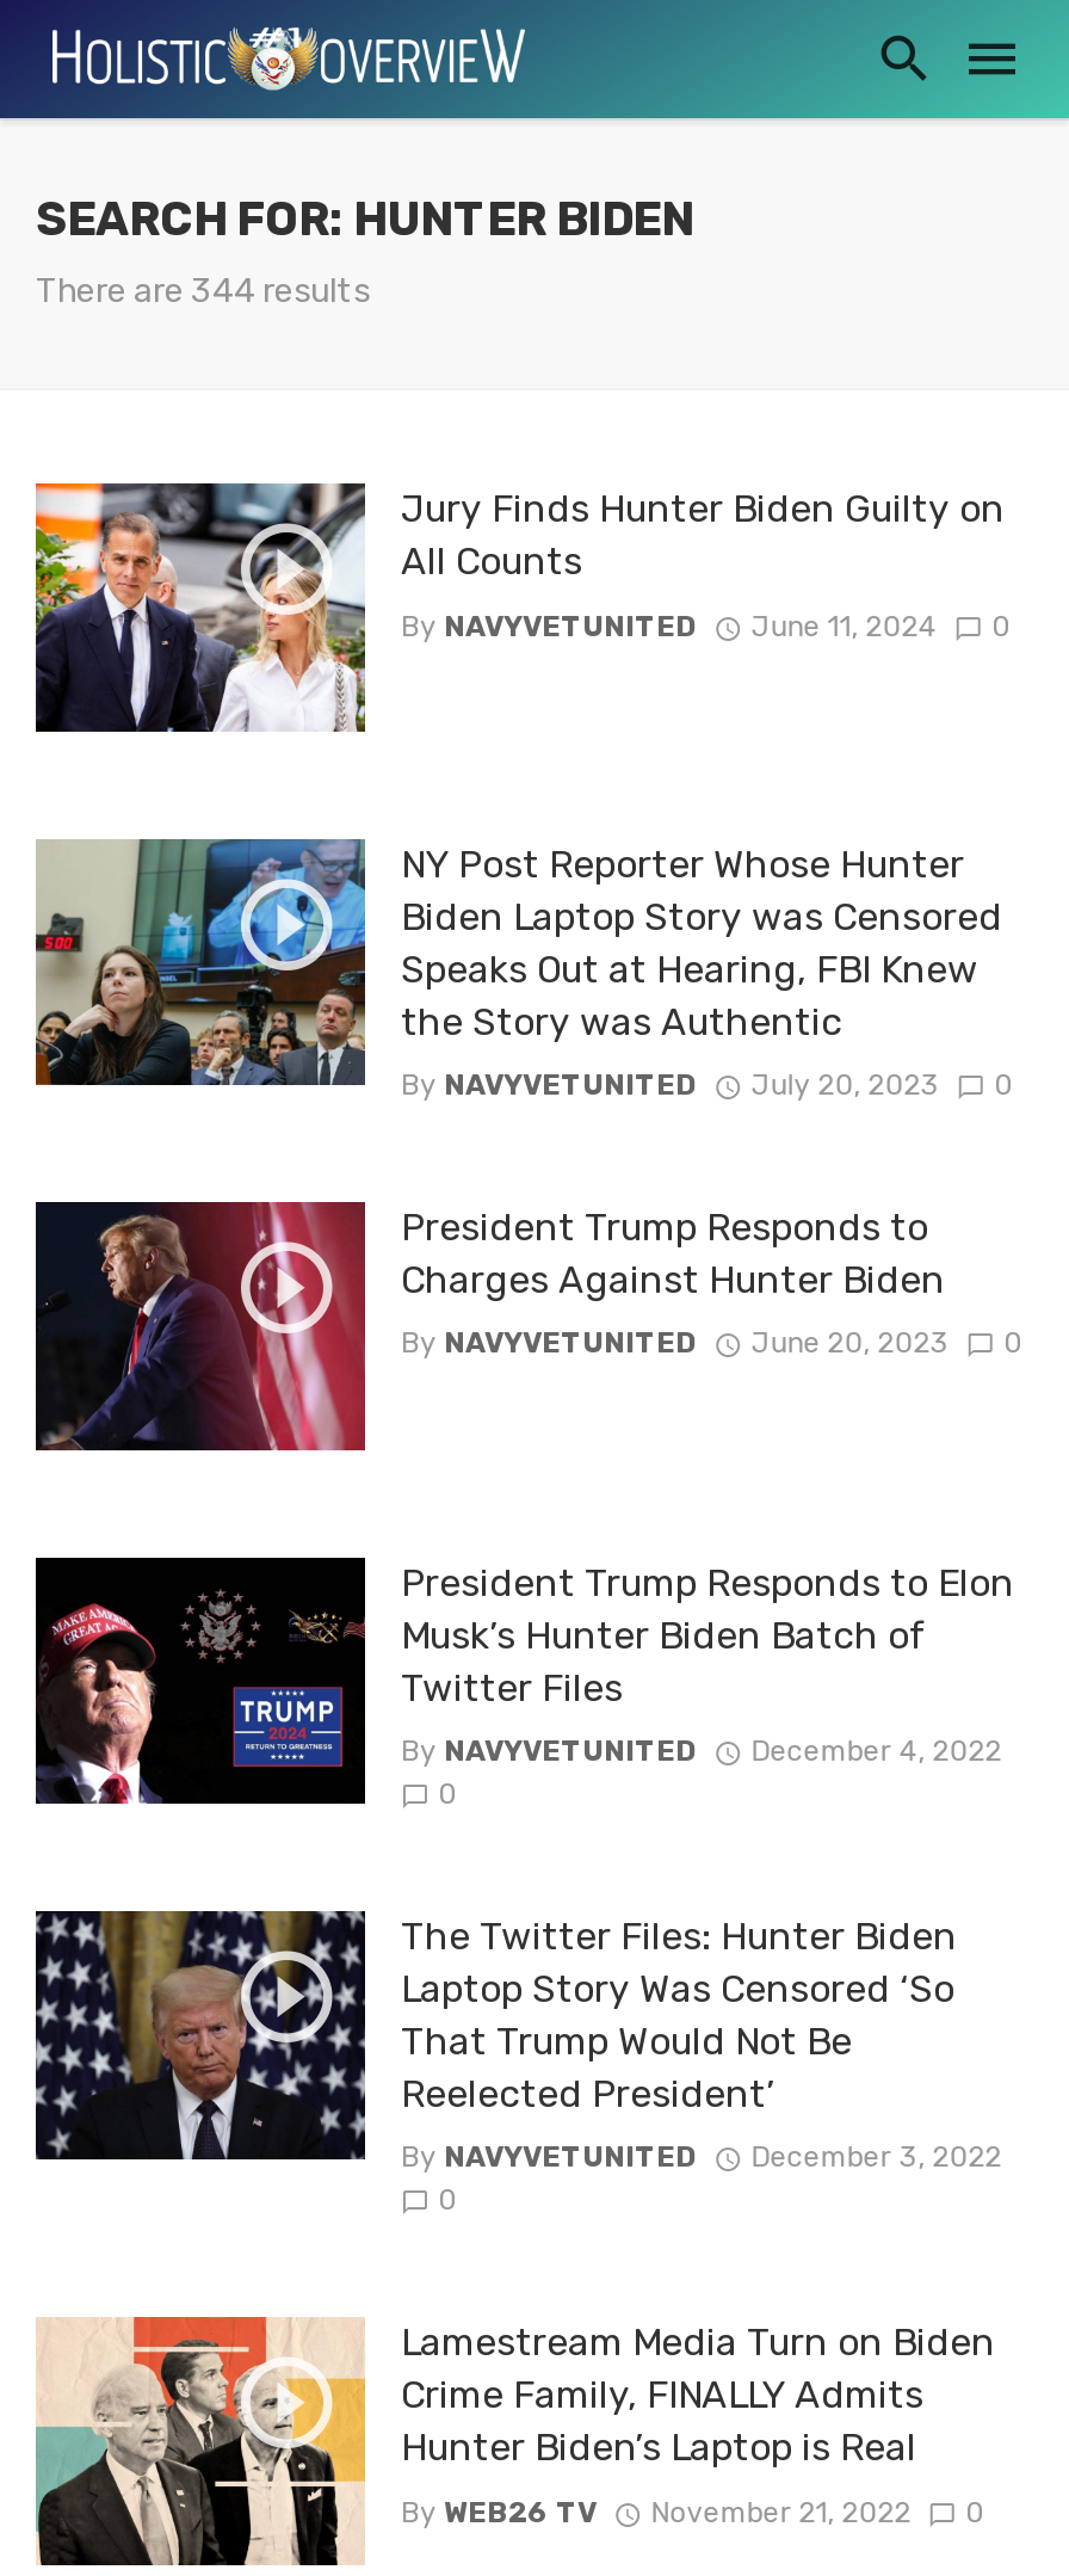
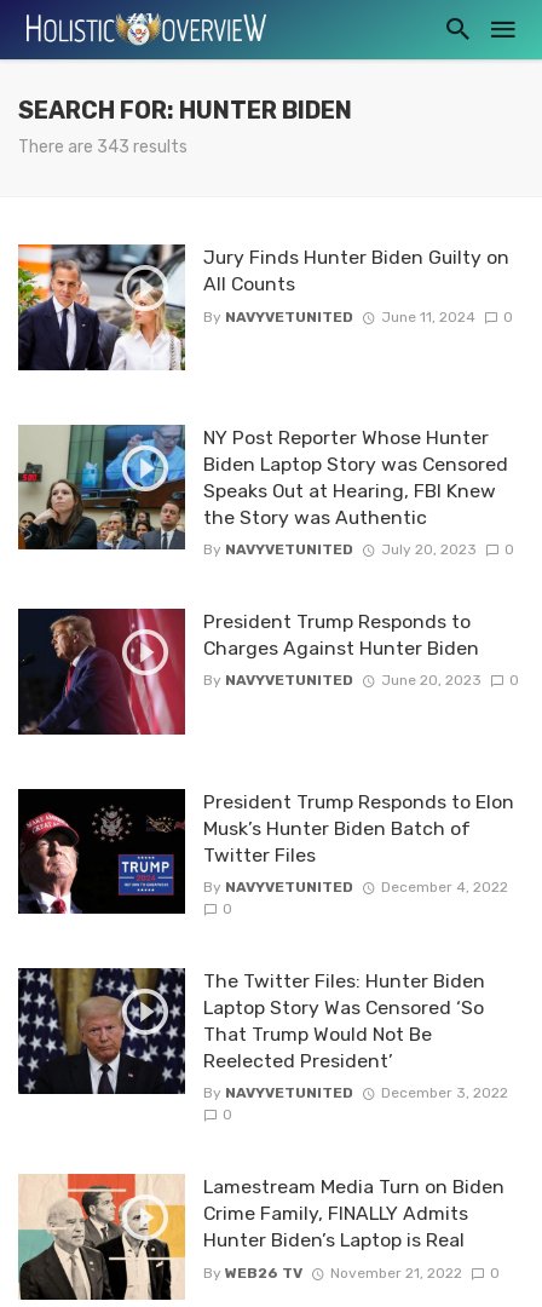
- There are 344 results
+ There are 343 results
